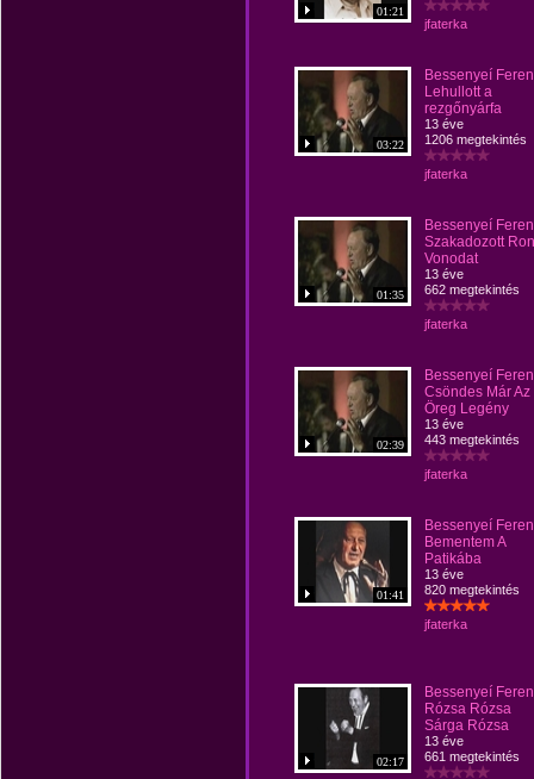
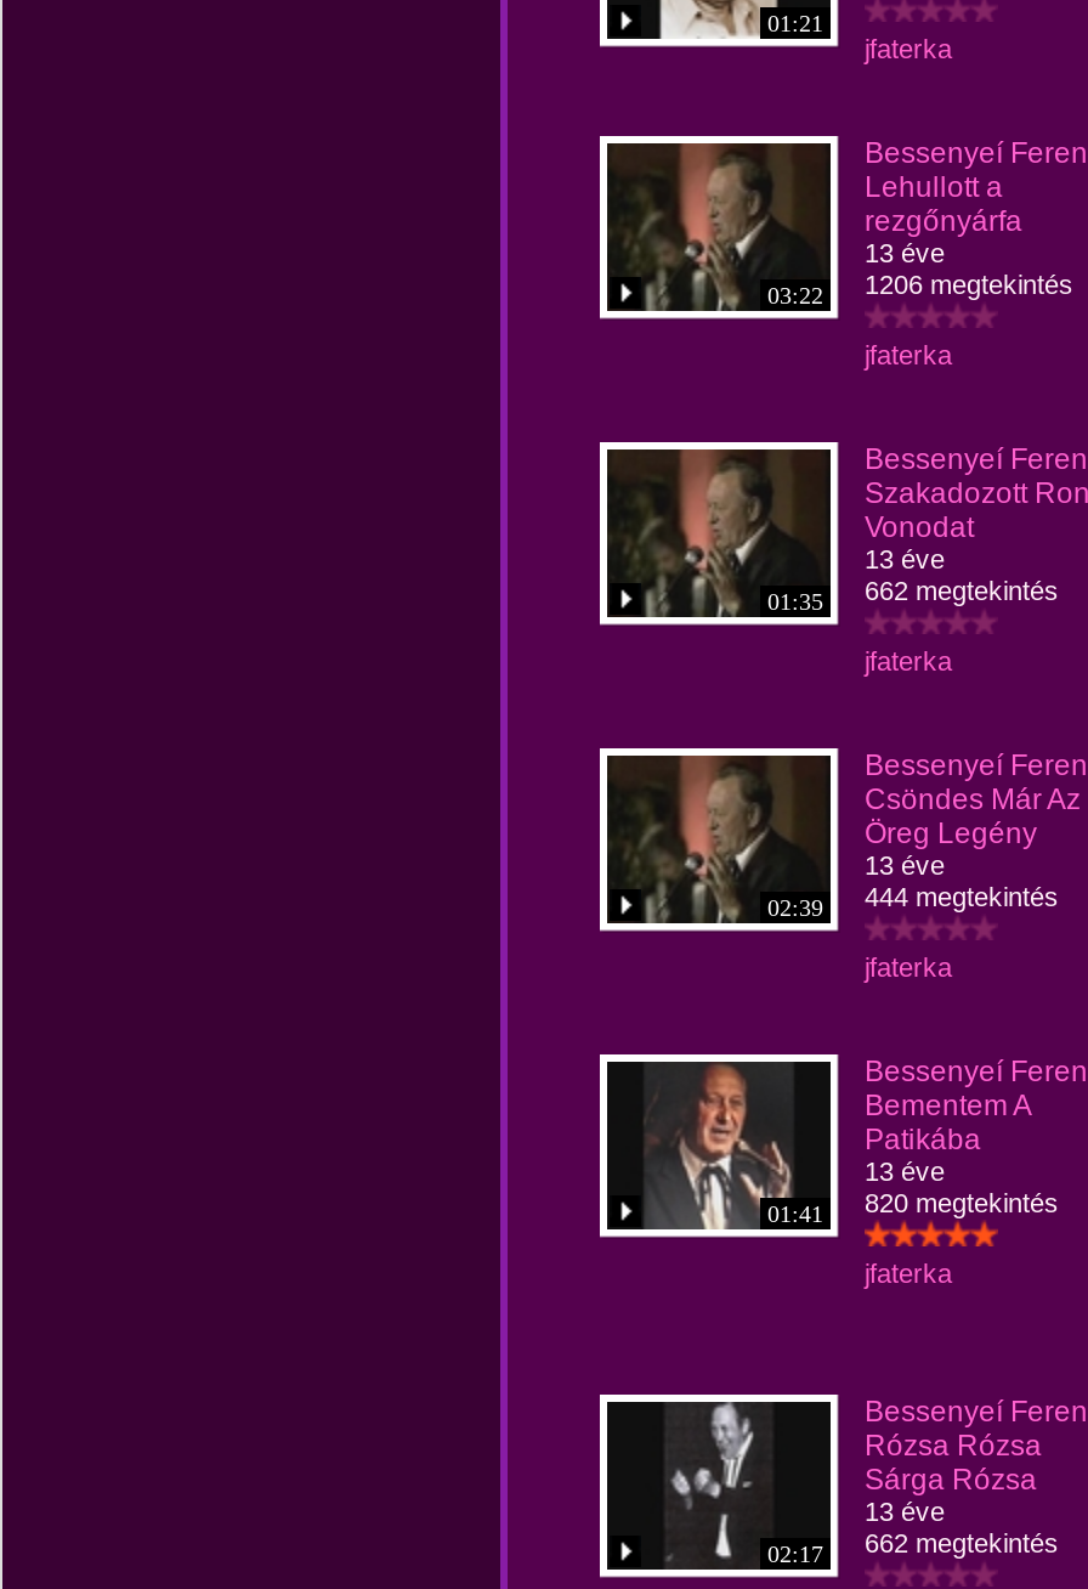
- 02:39 443 megtekintés
+ 02:39 444 megtekintés

- 02:17 661 megtekintés
+ 02:17 662 megtekintés
